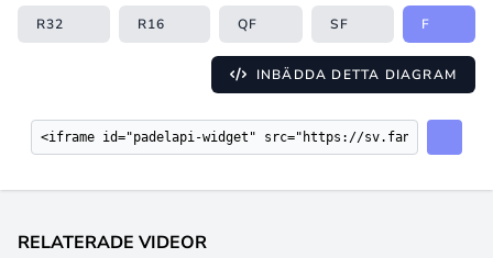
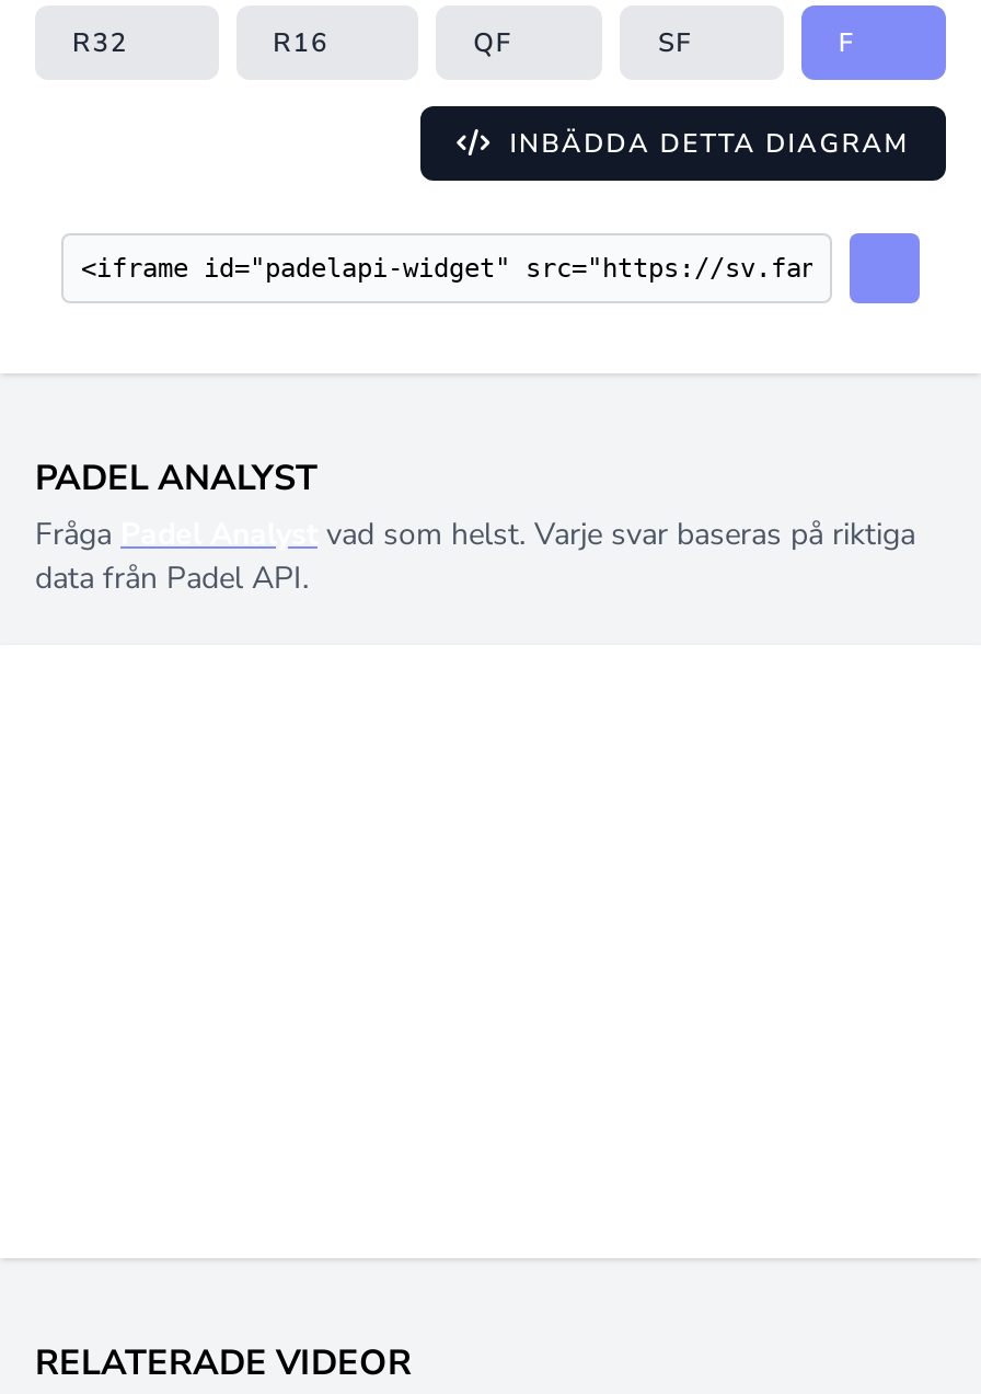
+ PADEL ANALYST
+ Fråga Padel Analyst vad som helst. Varje svar baseras på riktiga
+ data från Padel API.
